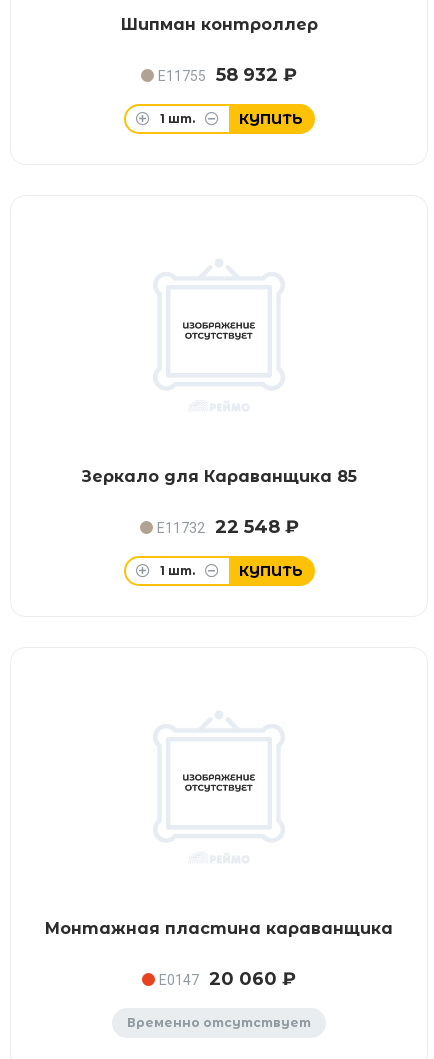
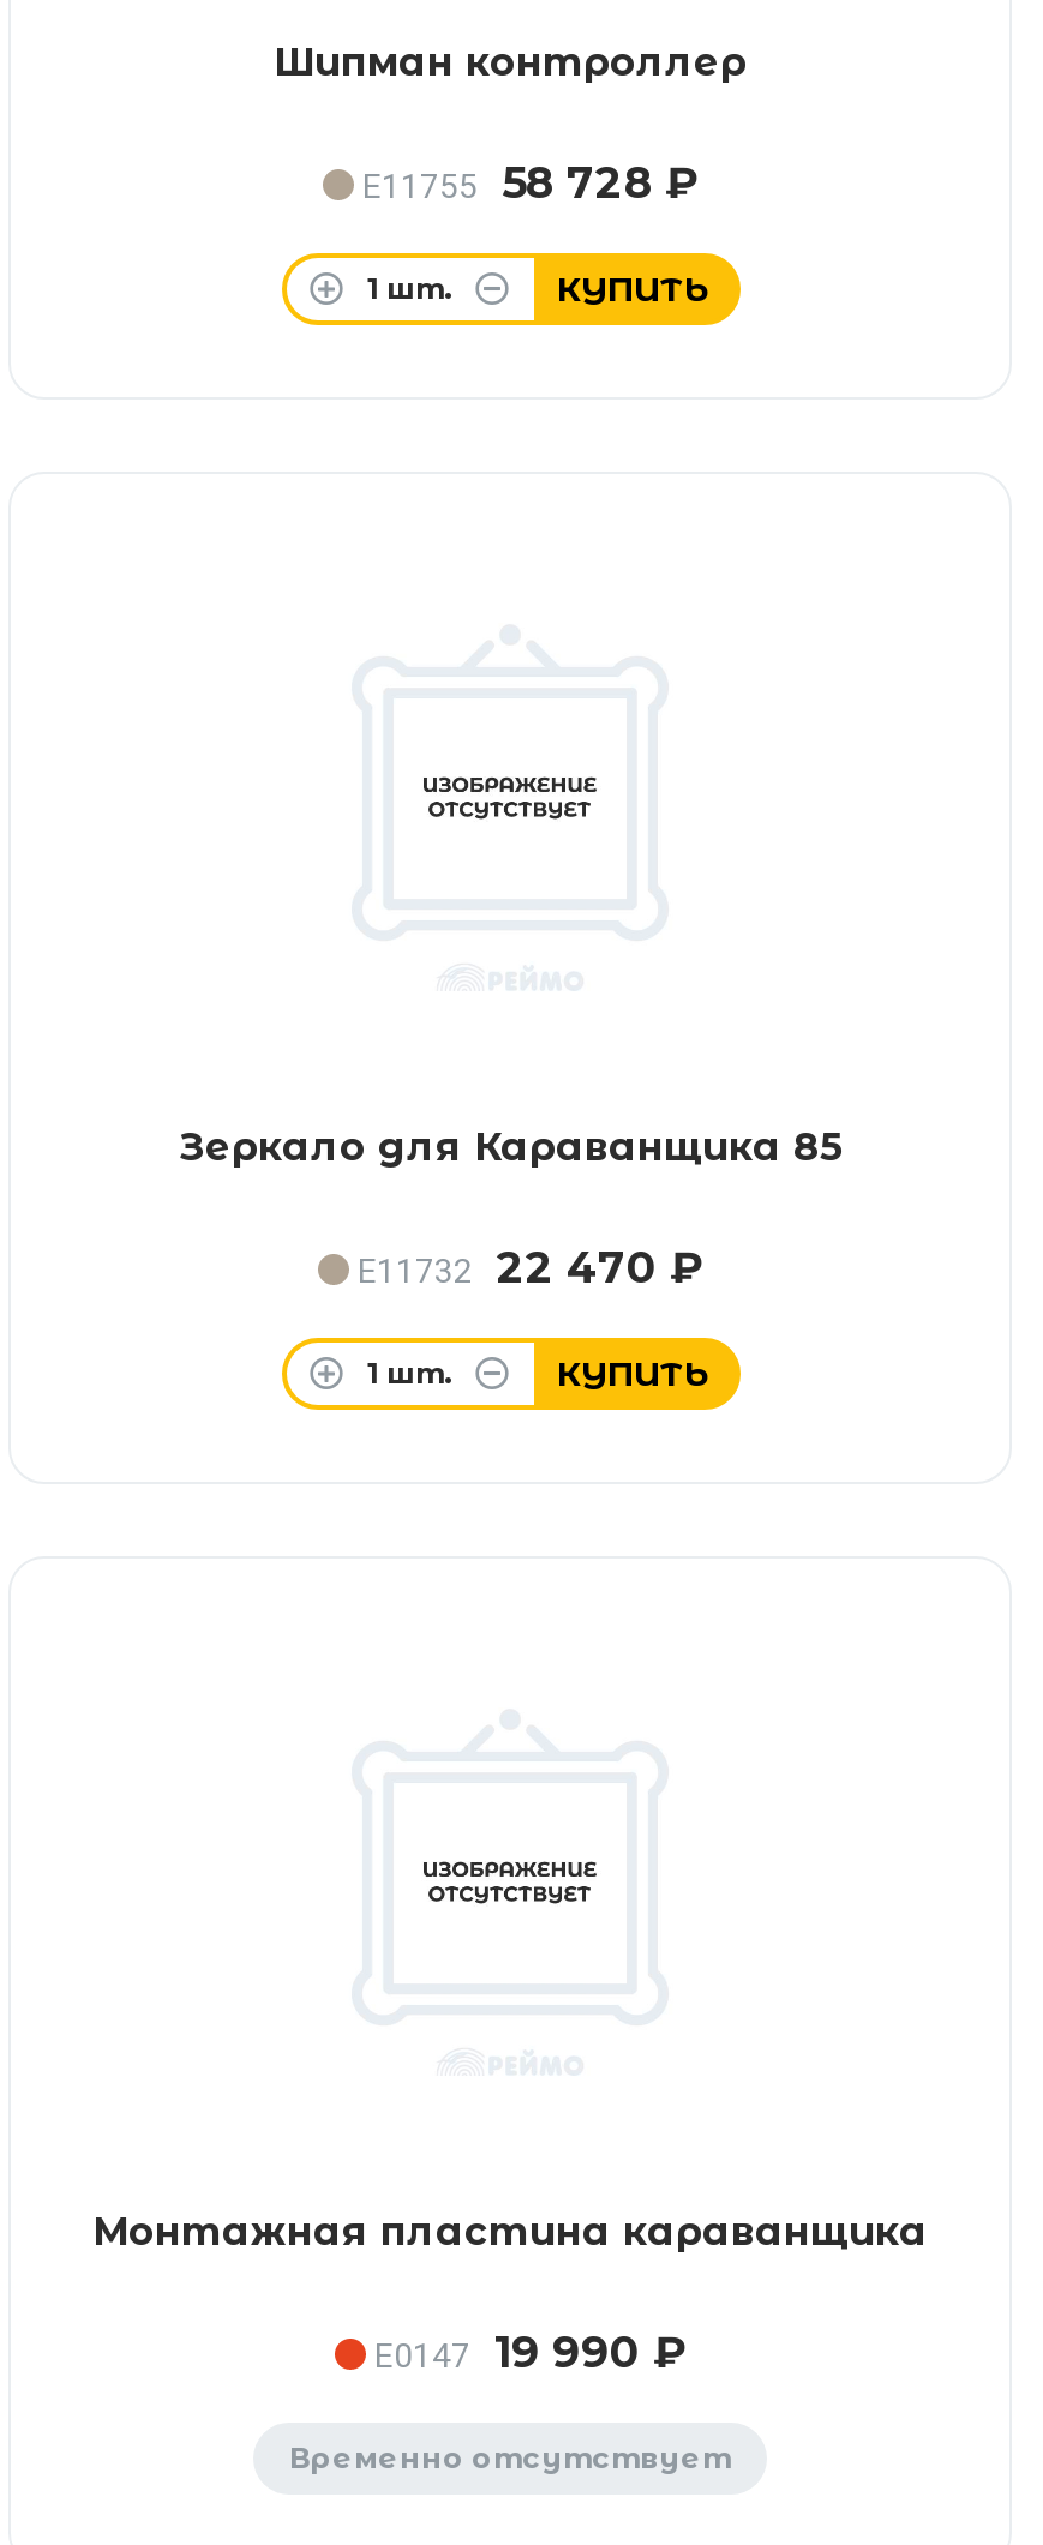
- E11755 58 932 ₽
+ E11755 58 728 ₽

- E11732 22 548 ₽
+ E11732 22 470 ₽

- E0147 20 060 ₽
+ E0147 19 990 ₽
